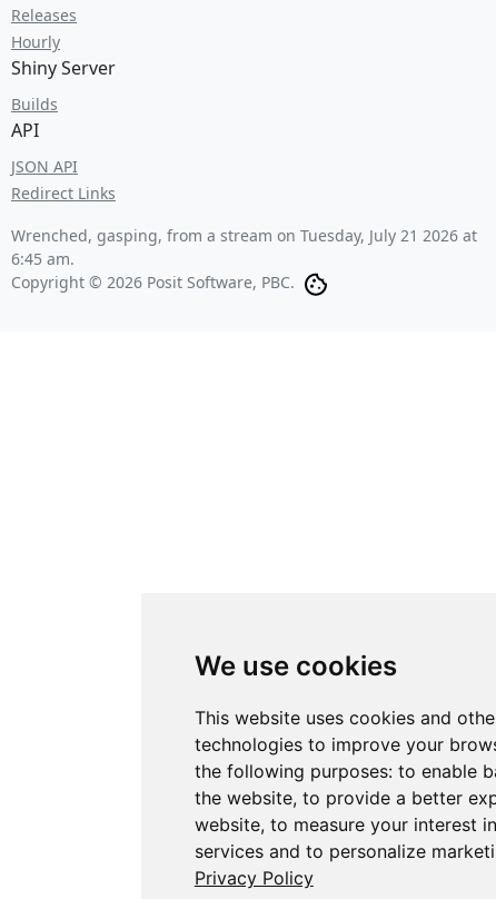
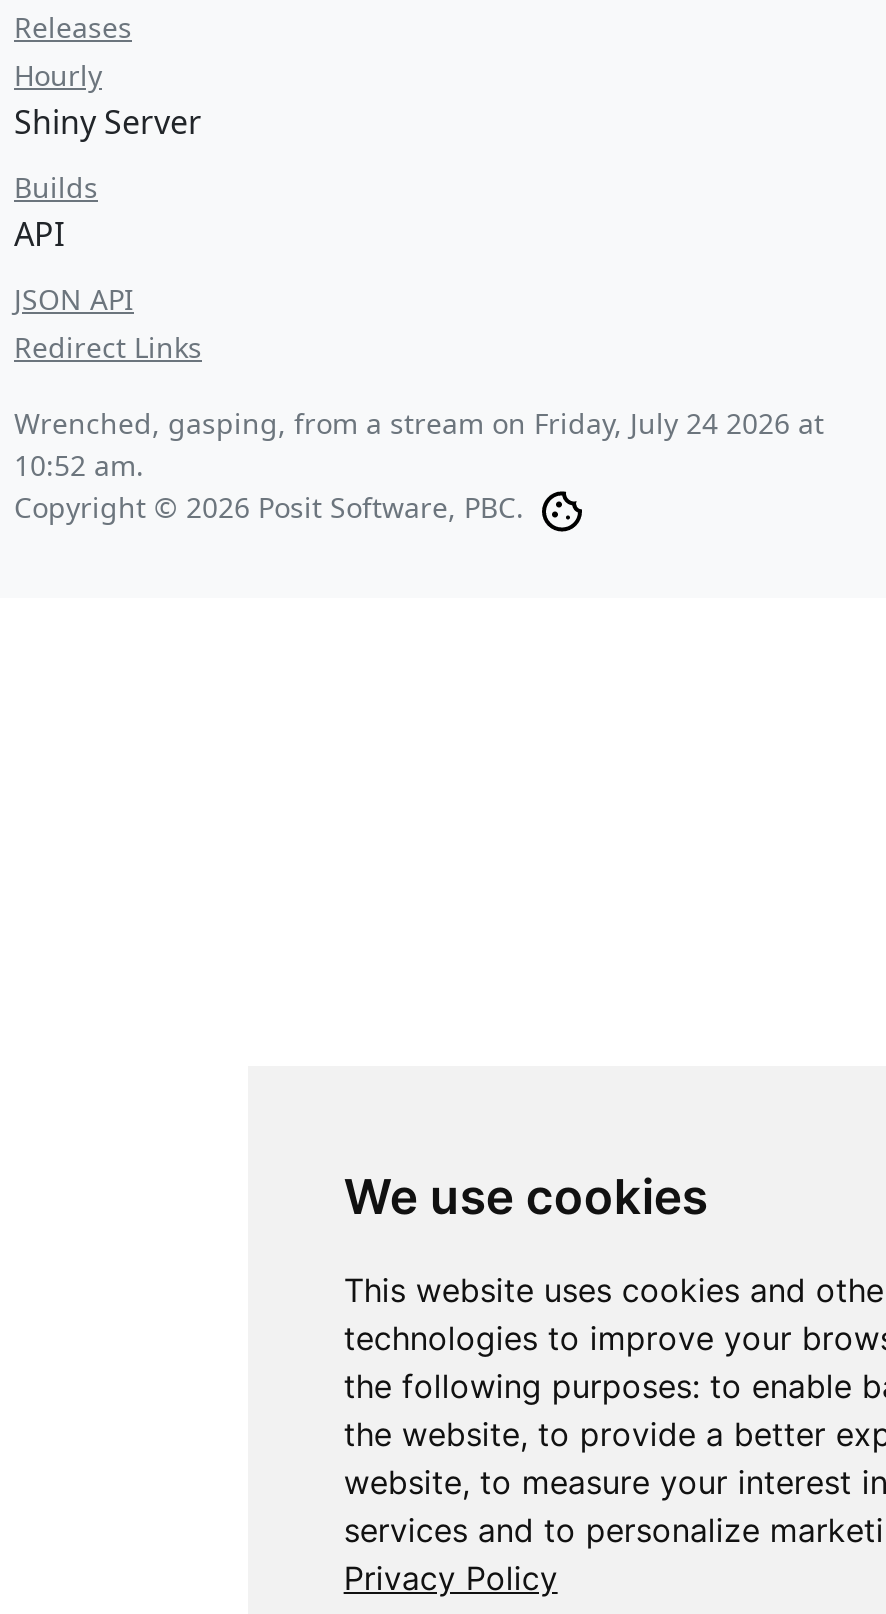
- Wrenched, gasping, from a stream on Tuesday, July 21 2026 at
+ Wrenched, gasping, from a stream on Friday, July 24 2026 at

- 6:45 am.
+ 10:52 am.
